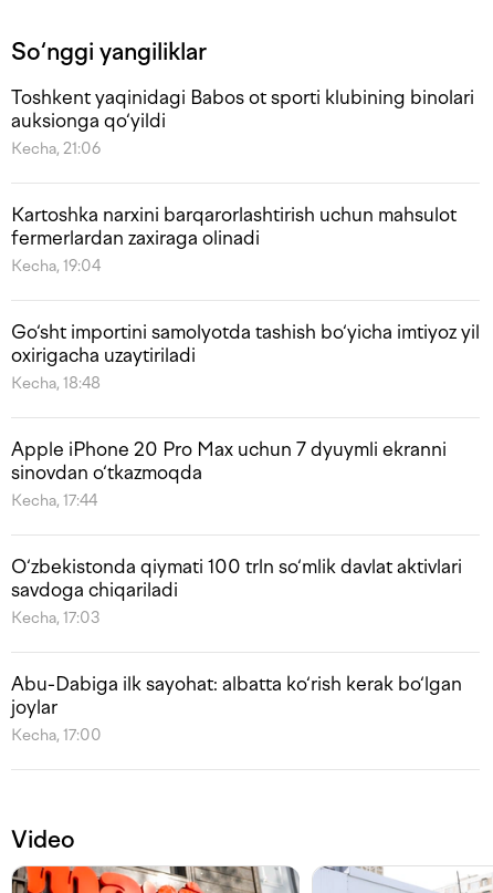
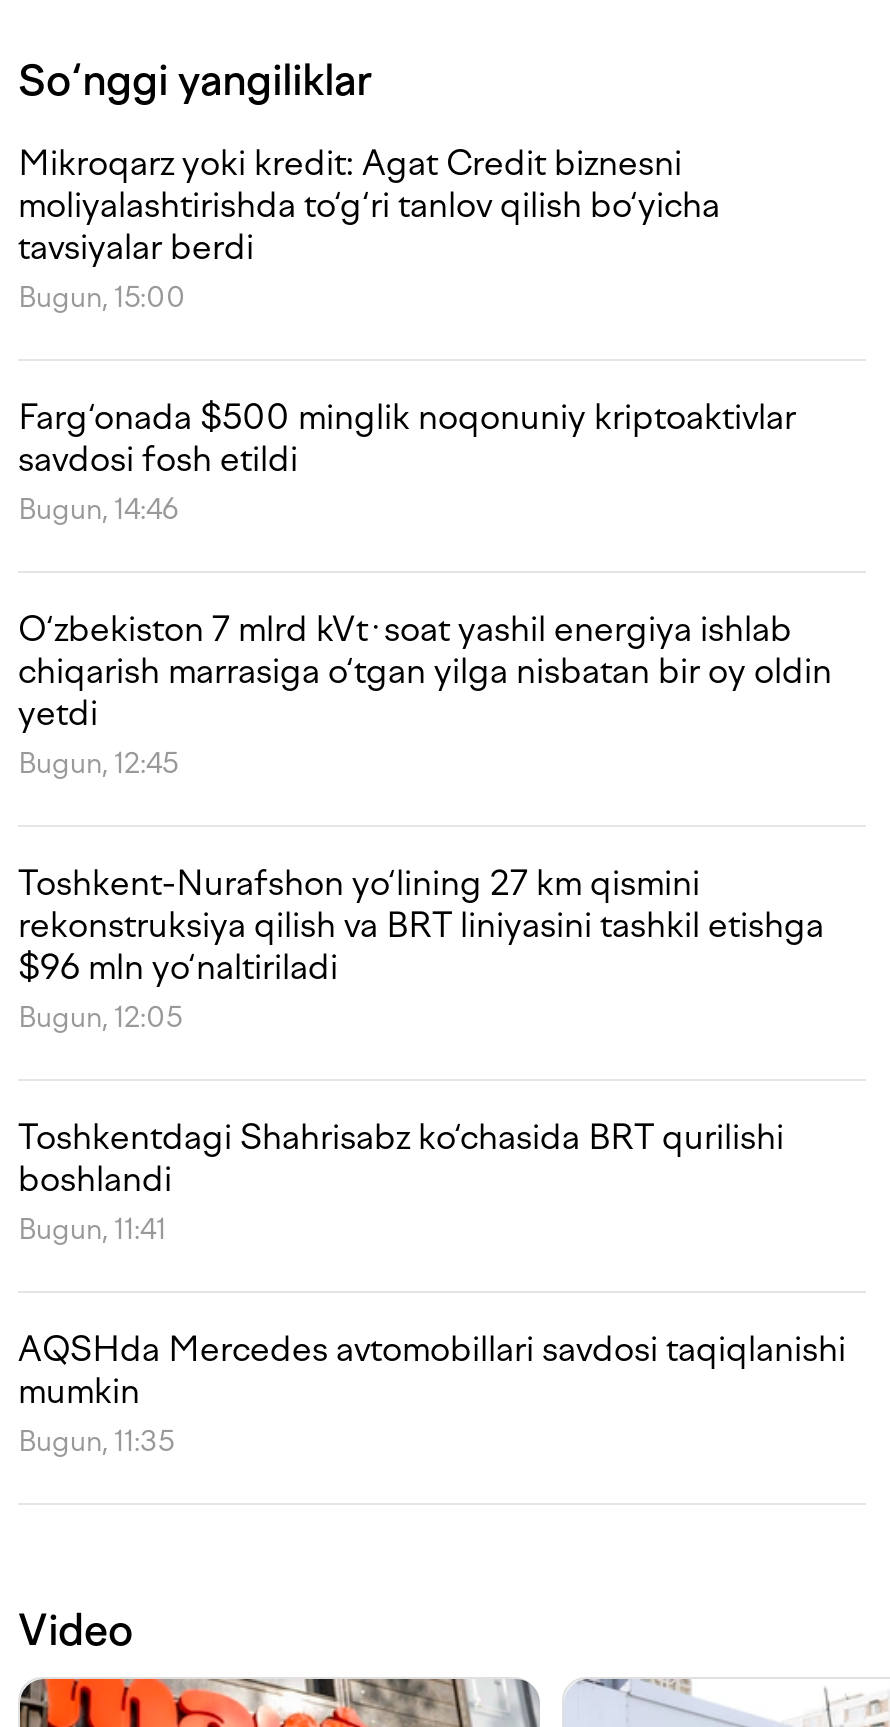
- Toshkent yaqinidagi Babos ot sporti klubining binolari
- auksionga qo‘yildi
- Kecha, 21:06
+ Mikroqarz yoki kredit: Agat Credit biznesni
+ moliyalashtirishda to‘g‘ri tanlov qilish bo‘yicha
+ tavsiyalar berdi
+ Bugun, 15:00

- Kartoshka narxini barqarorlashtirish uchun mahsulot
- fermerlardan zaxiraga olinadi
- Kecha, 19:04
+ Farg‘onada $500 minglik noqonuniy kriptoaktivlar
+ savdosi fosh etildi
+ Bugun, 14:46

- Go‘sht importini samolyotda tashish bo‘yicha imtiyoz yil
- oxirigacha uzaytiriladi
- Kecha, 18:48
+ O‘zbekiston 7 mlrd kVt·soat yashil energiya ishlab
+ chiqarish marrasiga o‘tgan yilga nisbatan bir oy oldin
+ yetdi
+ Bugun, 12:45

- Apple iPhone 20 Pro Max uchun 7 dyuymli ekranni
- sinovdan o‘tkazmoqda
- Kecha, 17:44
+ Toshkent-Nurafshon yo‘lining 27 km qismini
+ rekonstruksiya qilish va BRT liniyasini tashkil etishga
+ $96 mln yo‘naltiriladi
+ Bugun, 12:05

- O‘zbekistonda qiymati 100 trln so‘mlik davlat aktivlari
- savdoga chiqariladi
- Kecha, 17:03
+ Toshkentdagi Shahrisabz ko‘chasida BRT qurilishi
+ boshlandi
+ Bugun, 11:41

- Abu-Dabiga ilk sayohat: albatta ko‘rish kerak bo‘lgan
- joylar
- Kecha, 17:00
+ AQSHda Mercedes avtomobillari savdosi taqiqlanishi
+ mumkin
+ Bugun, 11:35
